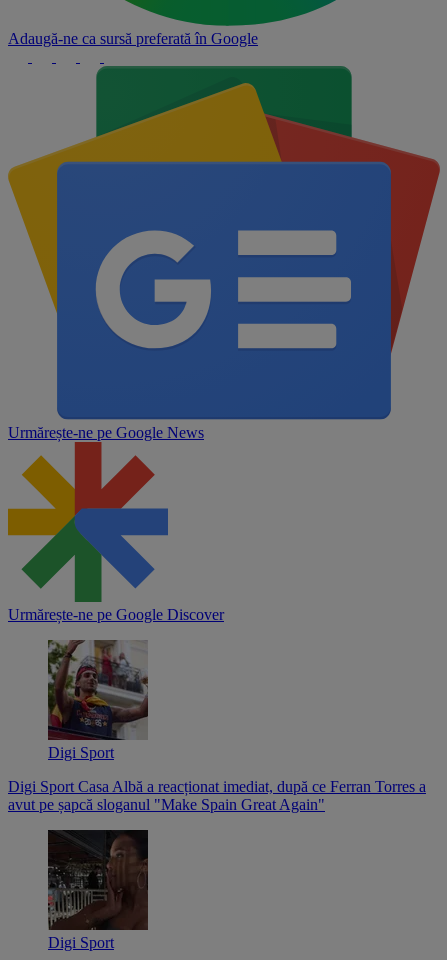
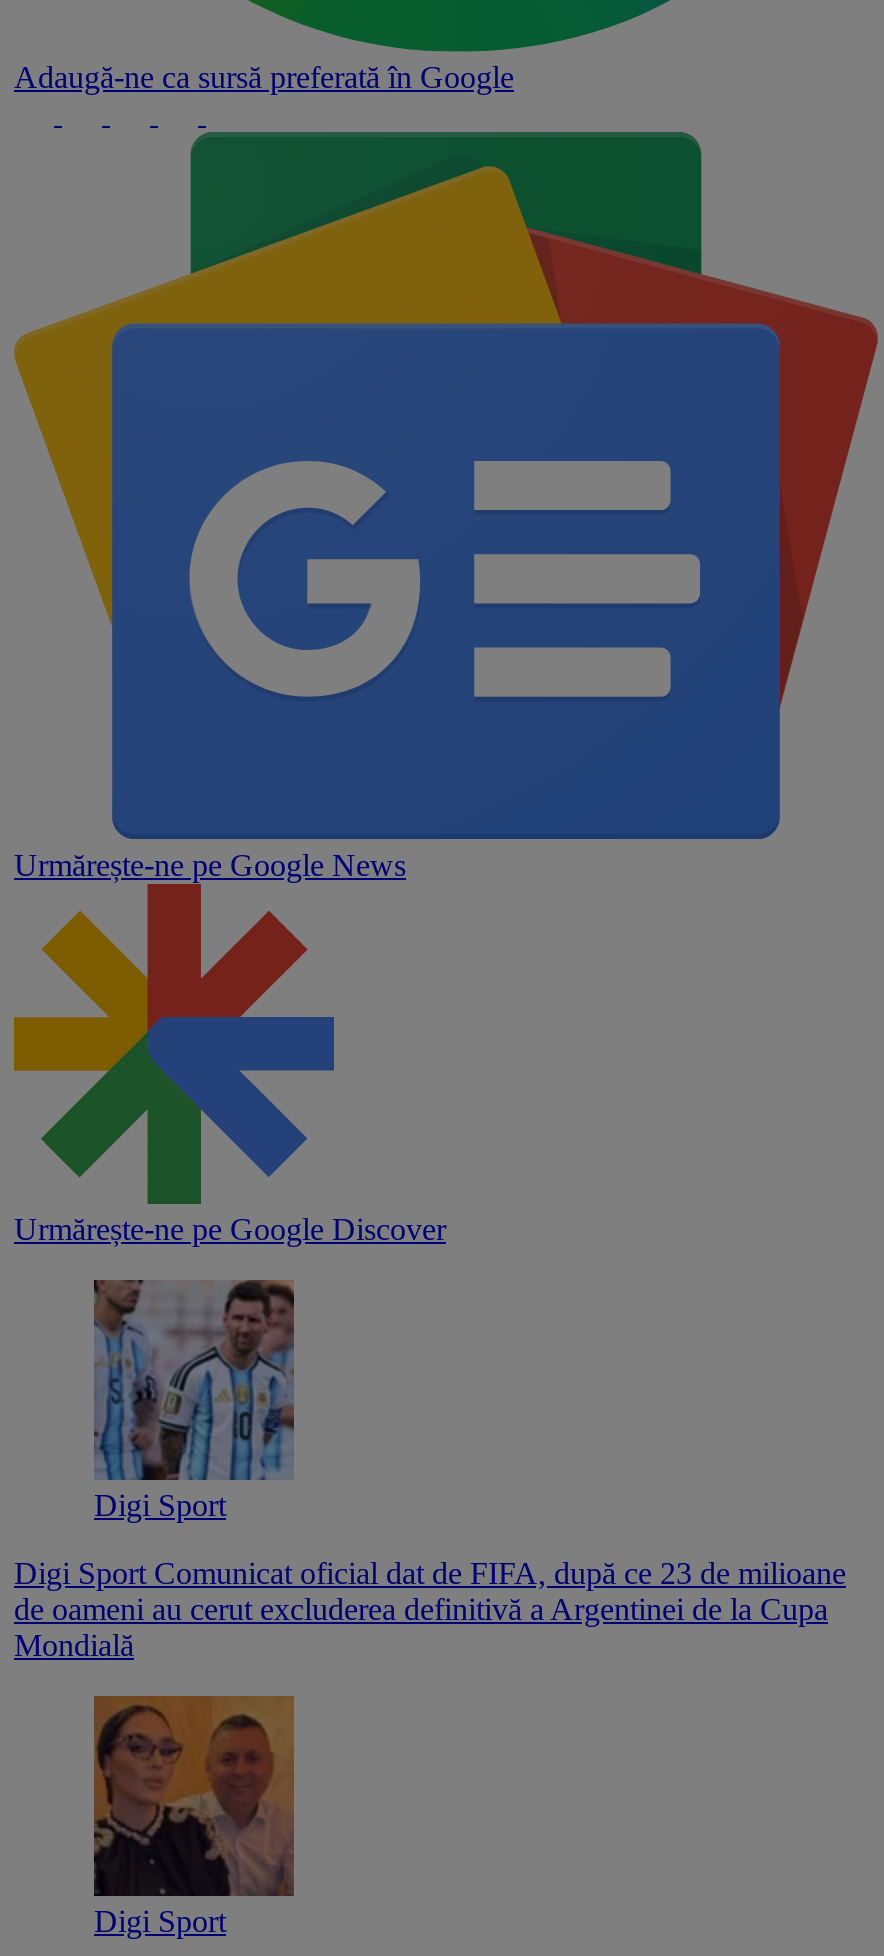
- [image]
- Digi Sport Casa Albă a reacționat imediat, după ce Ferran Torres a
- avut pe șapcă sloganul "Make Spain Great Again"
+ [image]
+ Digi Sport Comunicat oficial dat de FIFA, după ce 23 de milioane
+ de oameni au cerut excluderea definitivă a Argentinei de la Cupa
+ Mondială

- [image]
+ [image]
